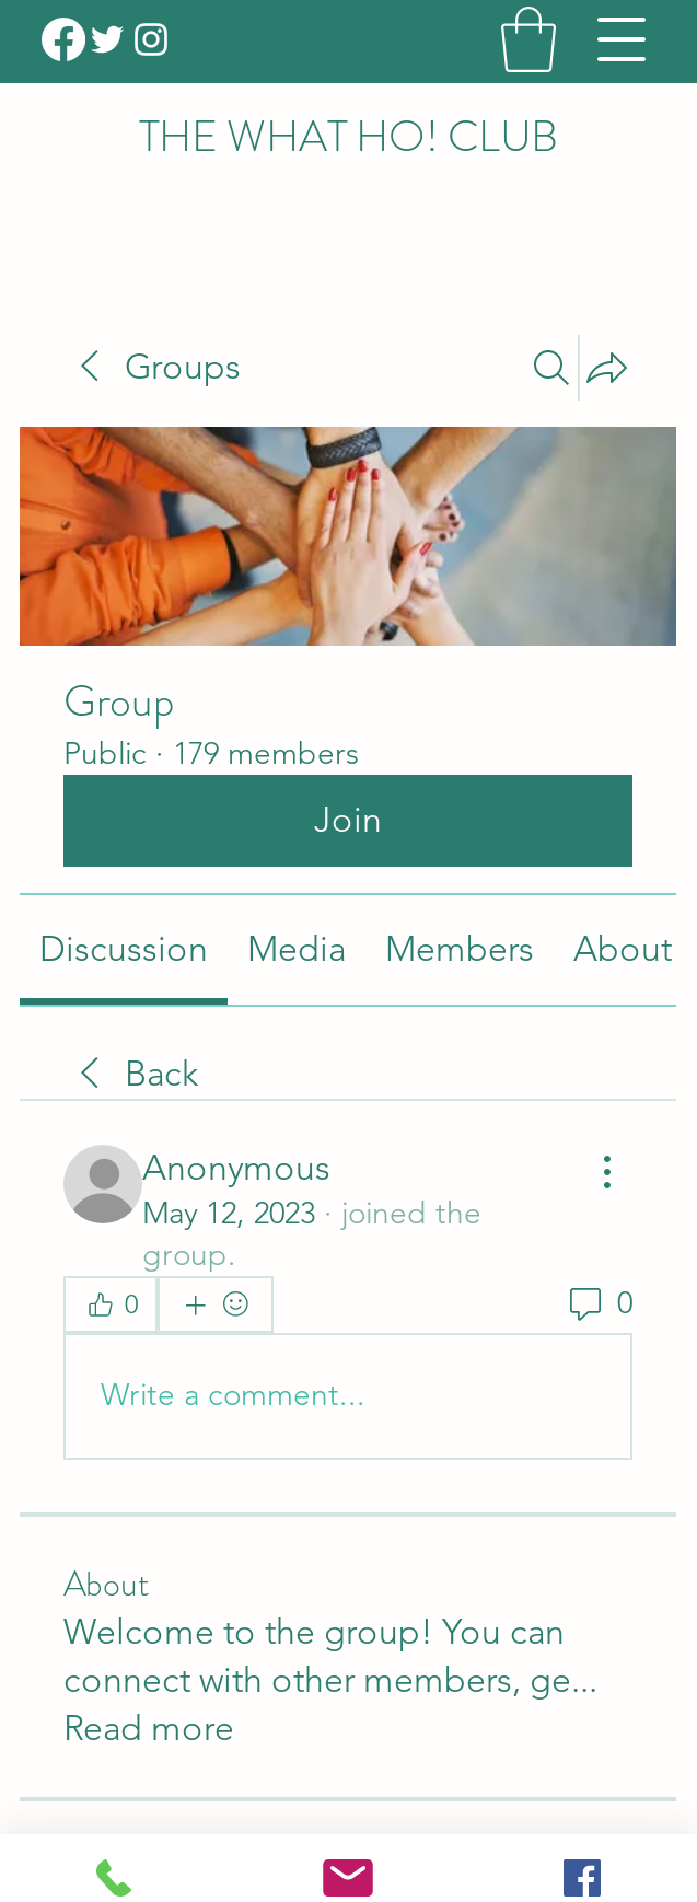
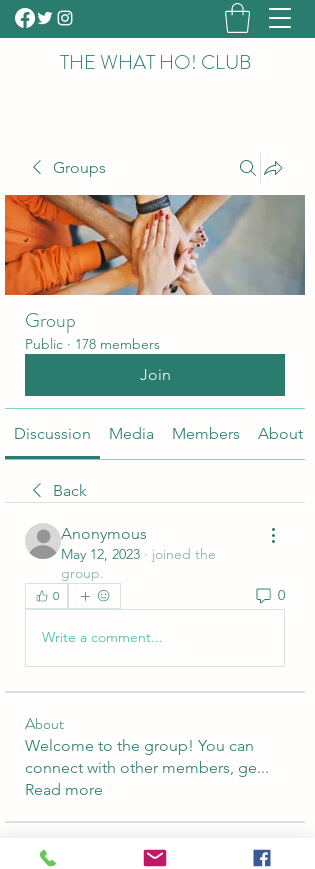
- Public · 179 members
+ Public · 178 members
